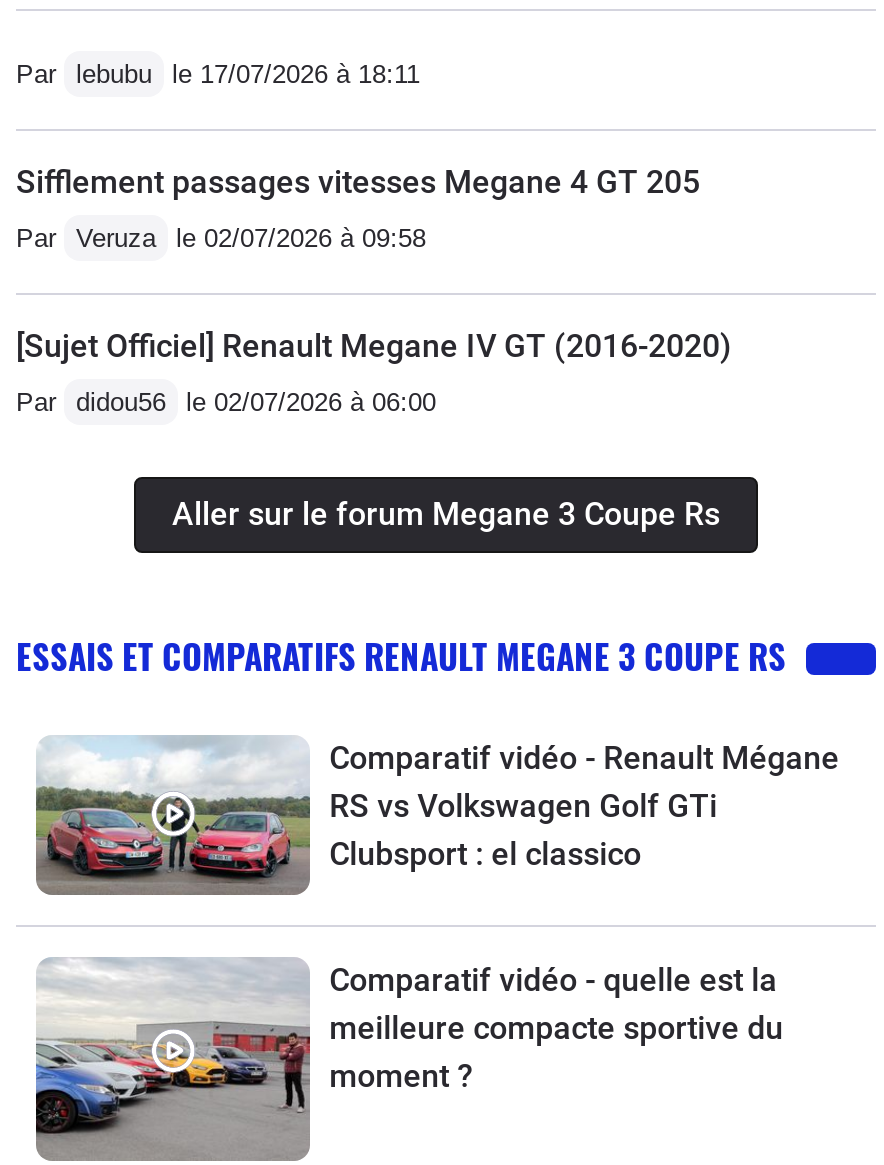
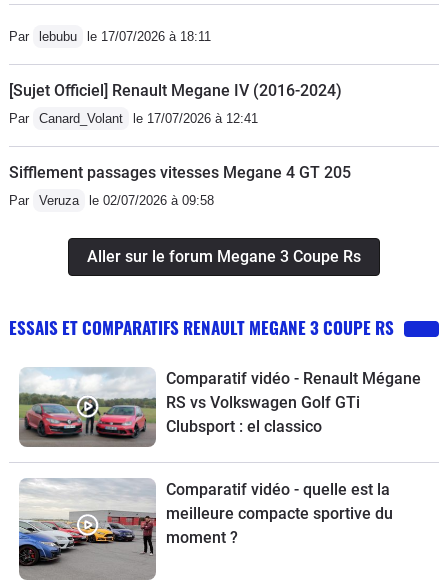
+ [Sujet Officiel] Renault Megane IV (2016-2024)
+ Par Canard_Volant le 17/07/2026 à 12:41

moved down: Sifflement passages vitesses Megane 4 GT 205 | Par Veruza le 02/07/2026 à 09:58

- [Sujet Officiel] Renault Megane IV GT (2016-2020)
- Par didou56 le 02/07/2026 à 06:00
